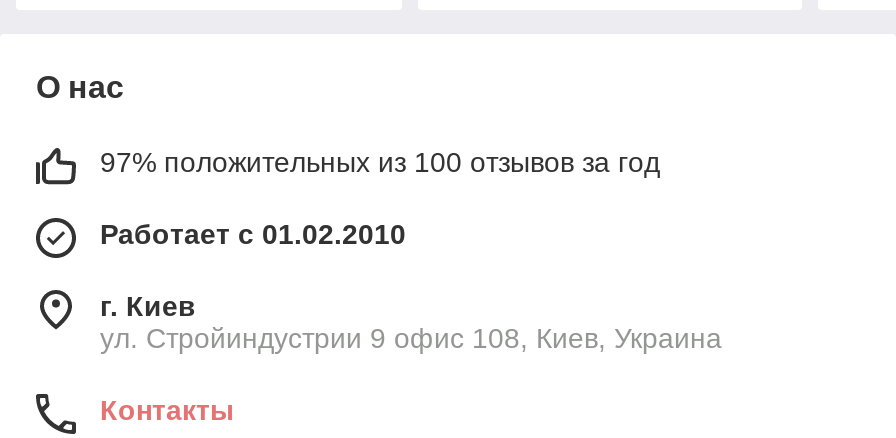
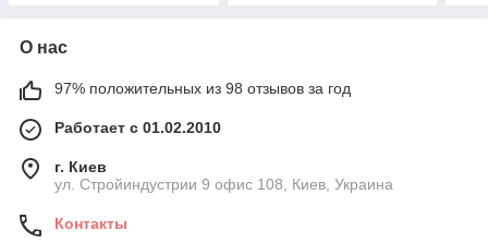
- 97% положительных из 100 отзывов за год
+ 97% положительных из 98 отзывов за год
